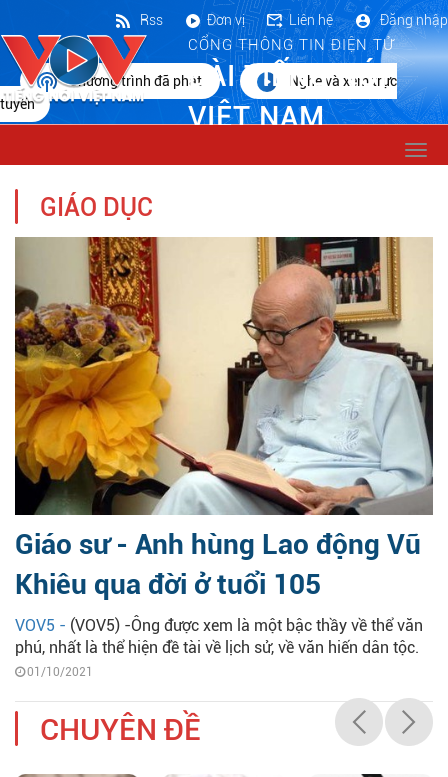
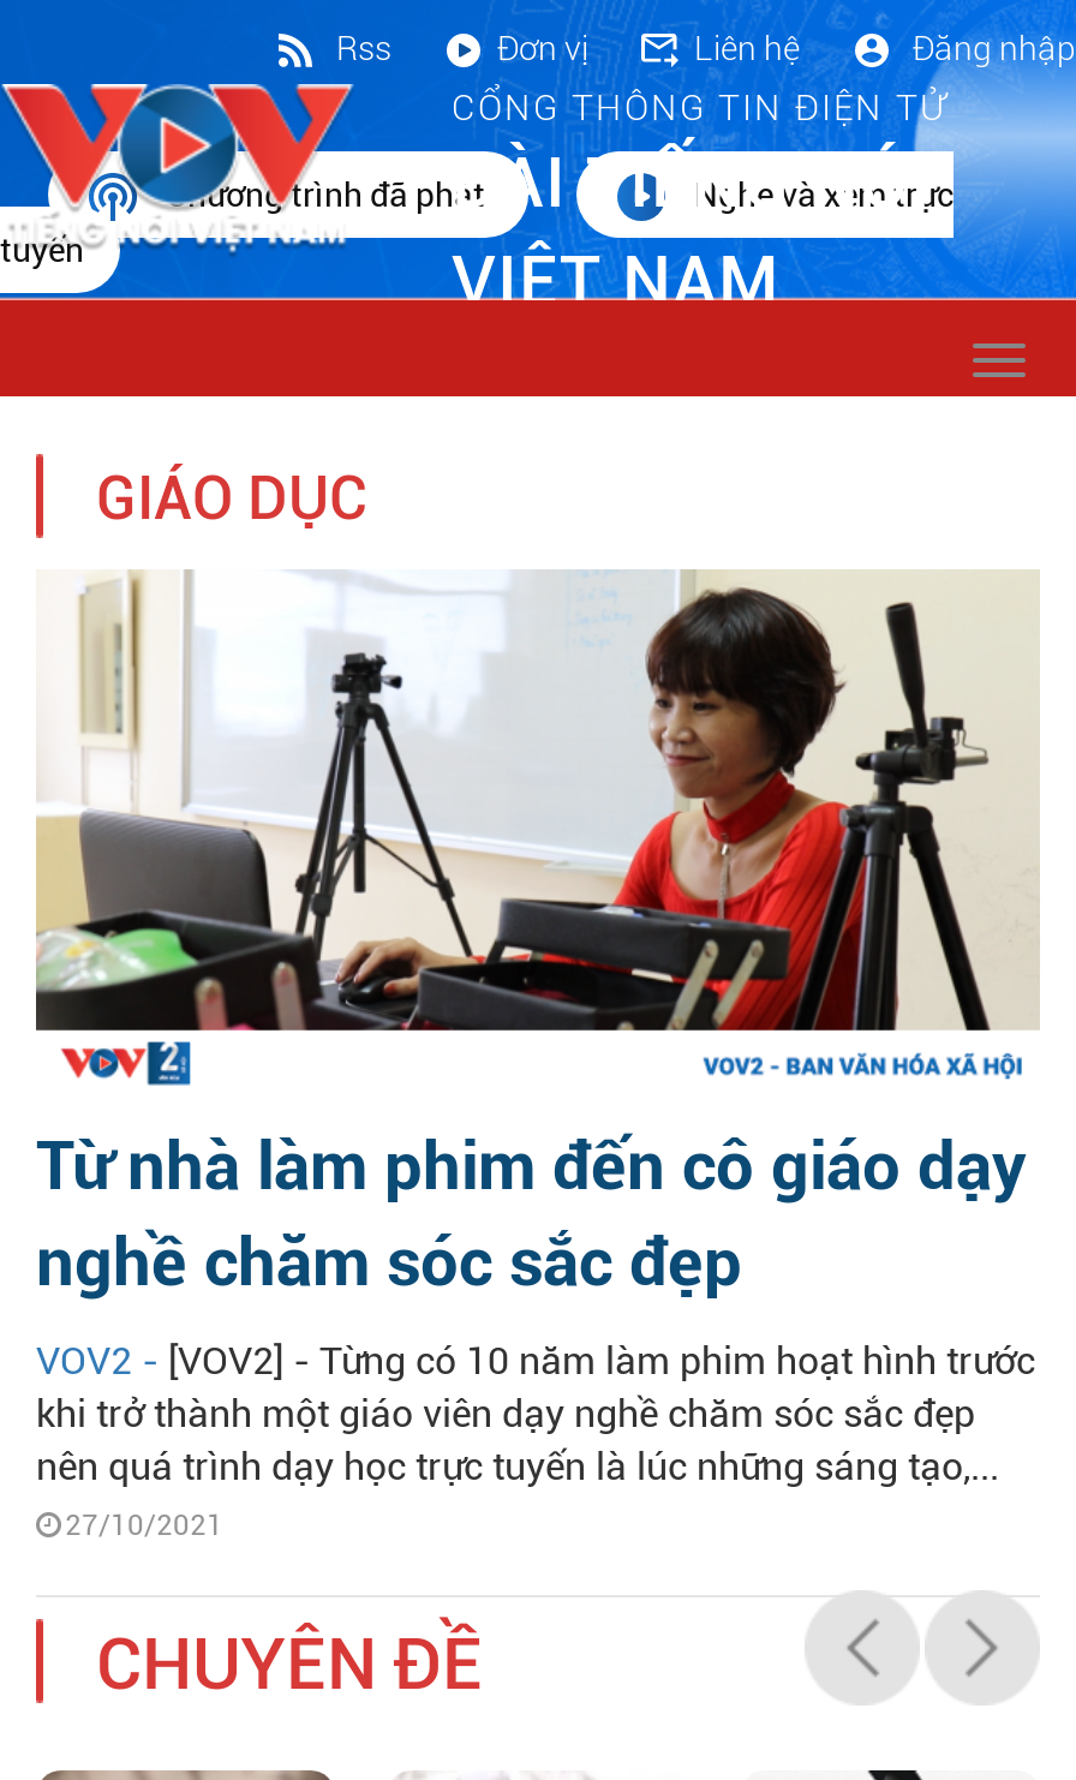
- [image]
+ [image]

- Giáo sư - Anh hùng Lao động Vũ
- Khiêu qua đời ở tuổi 105
+ Từ nhà làm phim đến cô giáo dạy
+ nghề chăm sóc sắc đẹp

- VOV5 - (VOV5) -Ông được xem là một bậc thầy về thể văn
- phú, nhất là thể hiện đề tài về lịch sử, về văn hiến dân tộc.
- 01/10/2021
+ VOV2 - [VOV2] - Từng có 10 năm làm phim hoạt hình trước
+ khi trở thành một giáo viên dạy nghề chăm sóc sắc đẹp
+ nên quá trình dạy học trực tuyến là lúc những sáng tạo,...
+ 27/10/2021
